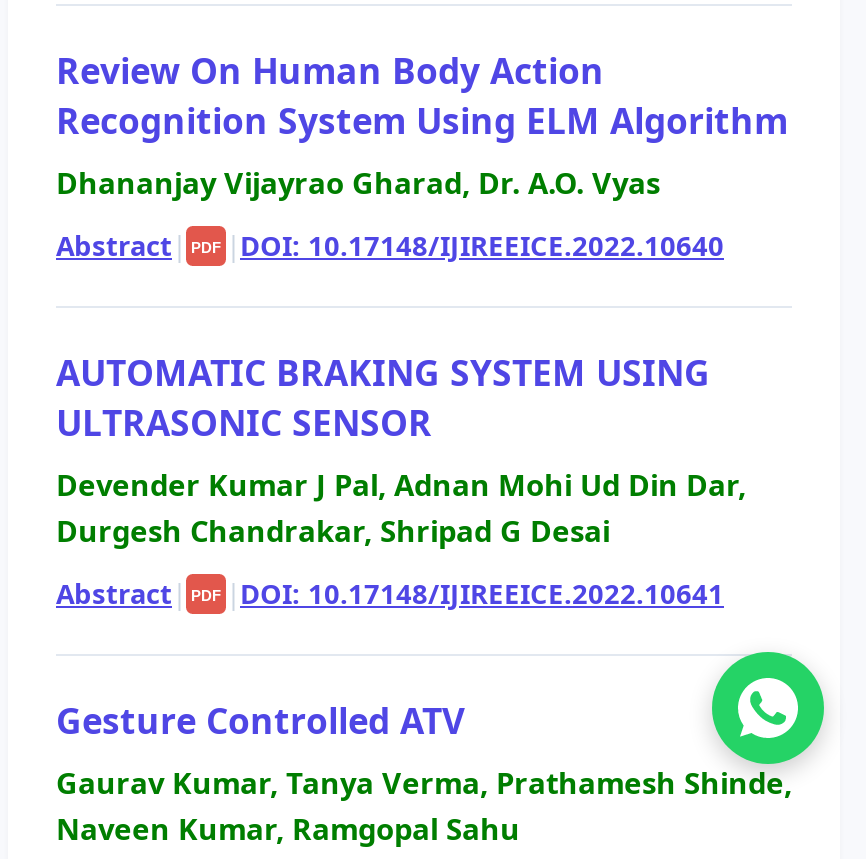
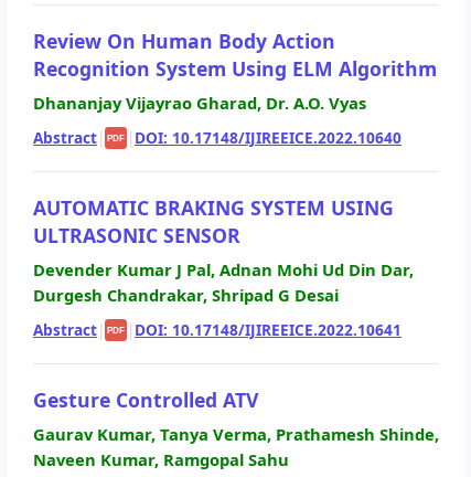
- [image]
